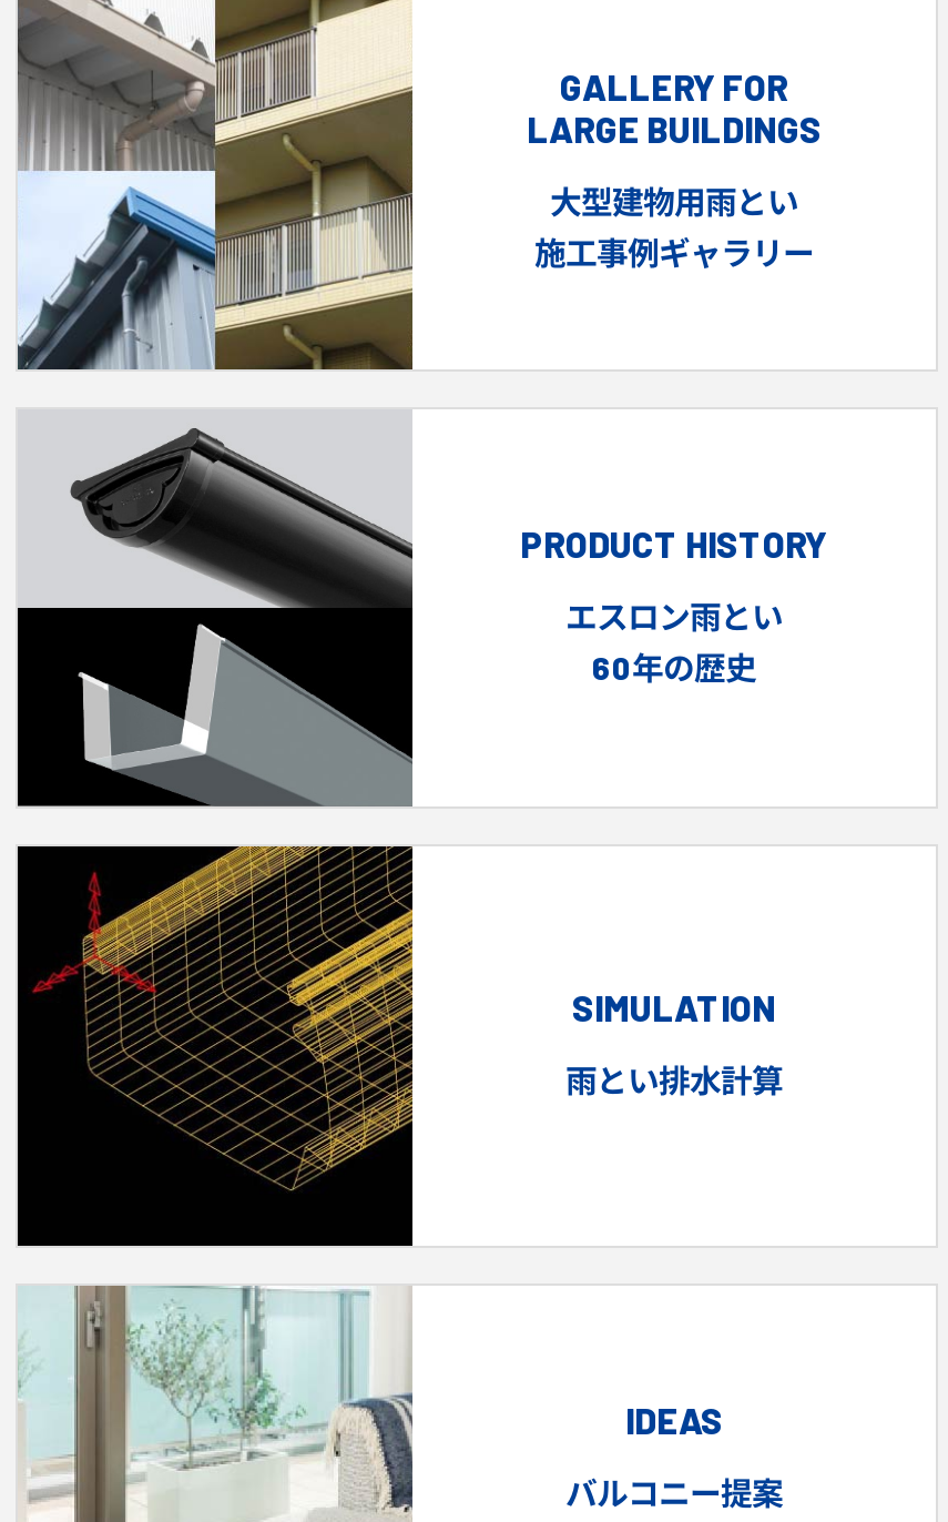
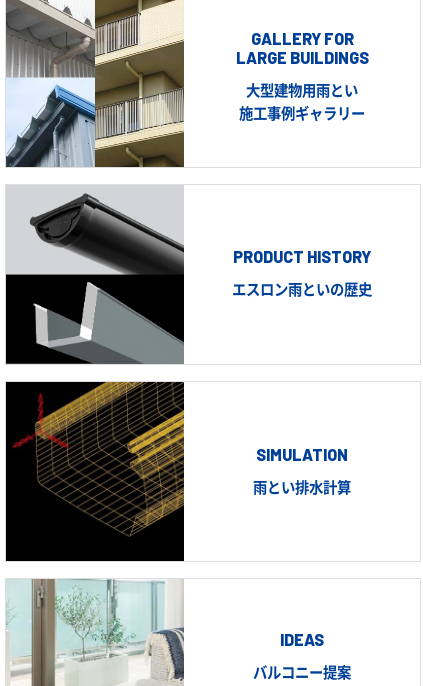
- エスロン雨とい
- 60年の歴史
+ エスロン雨といの歴史
